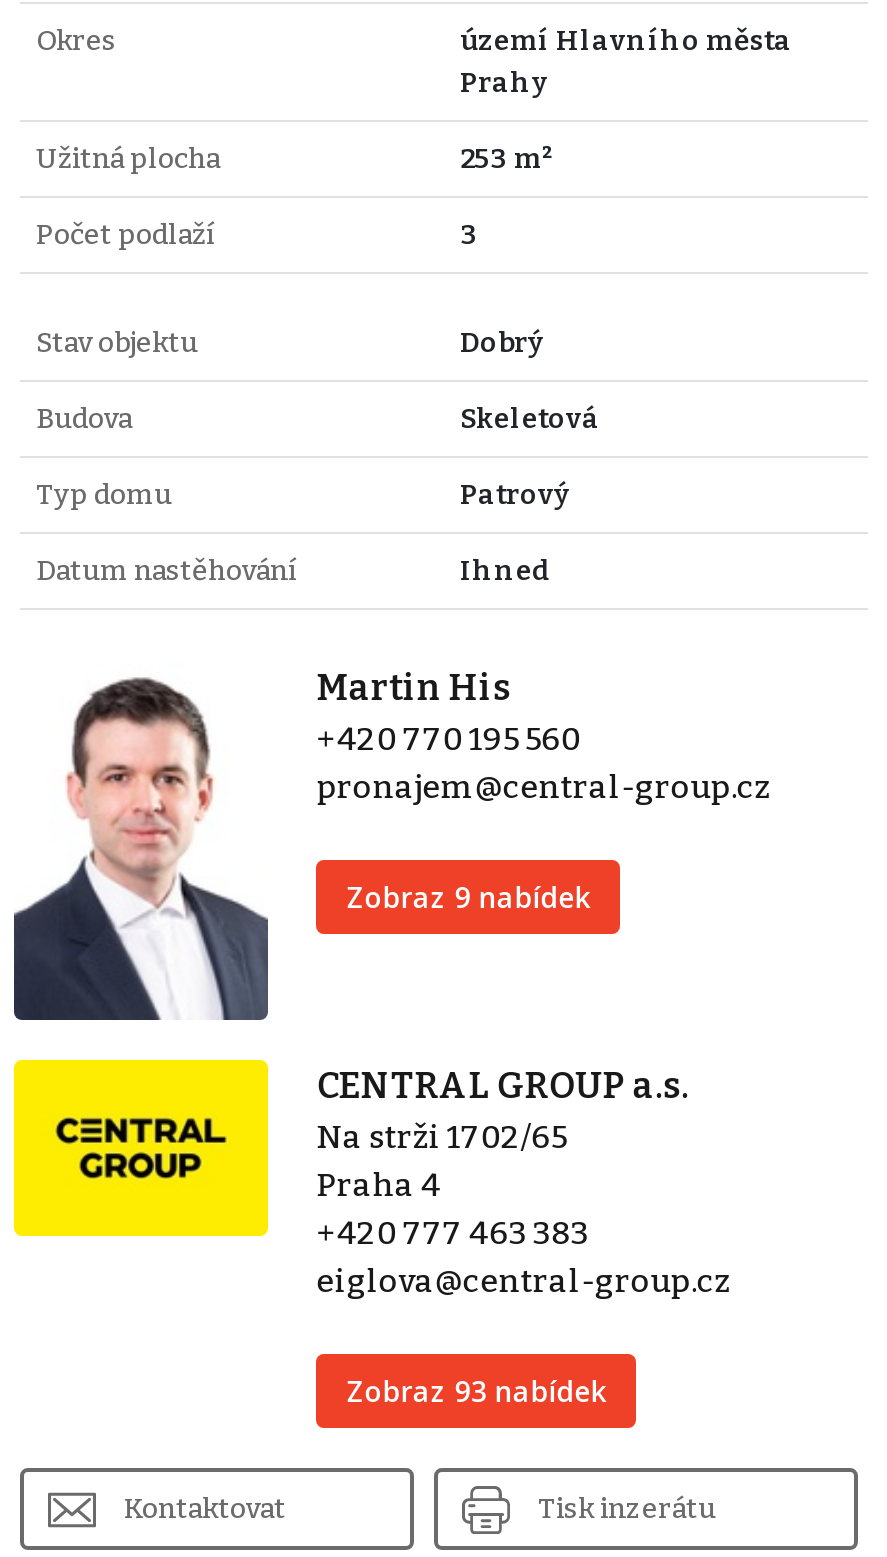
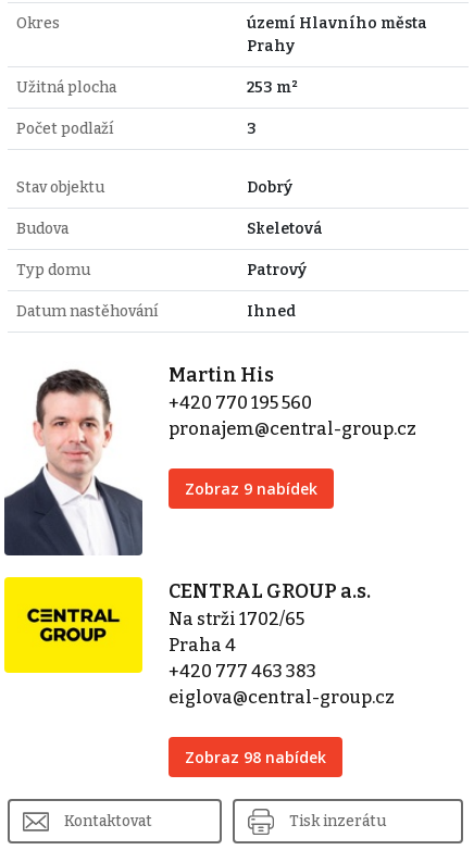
- Zobraz 93 nabídek
+ Zobraz 98 nabídek
